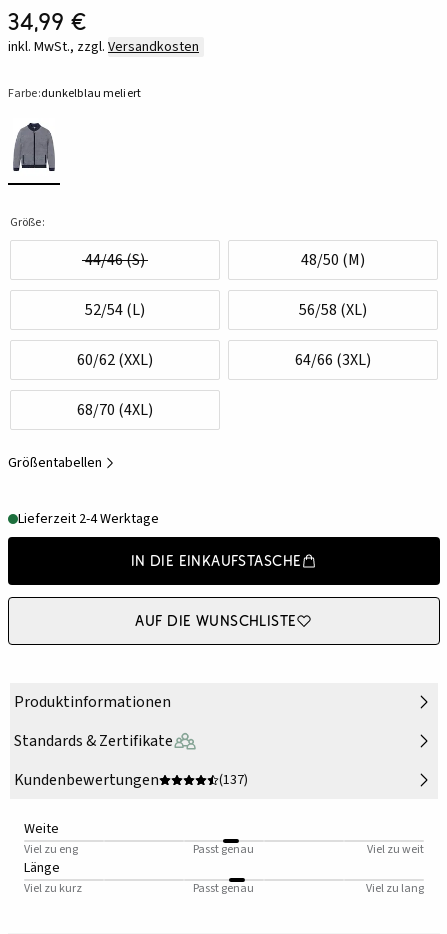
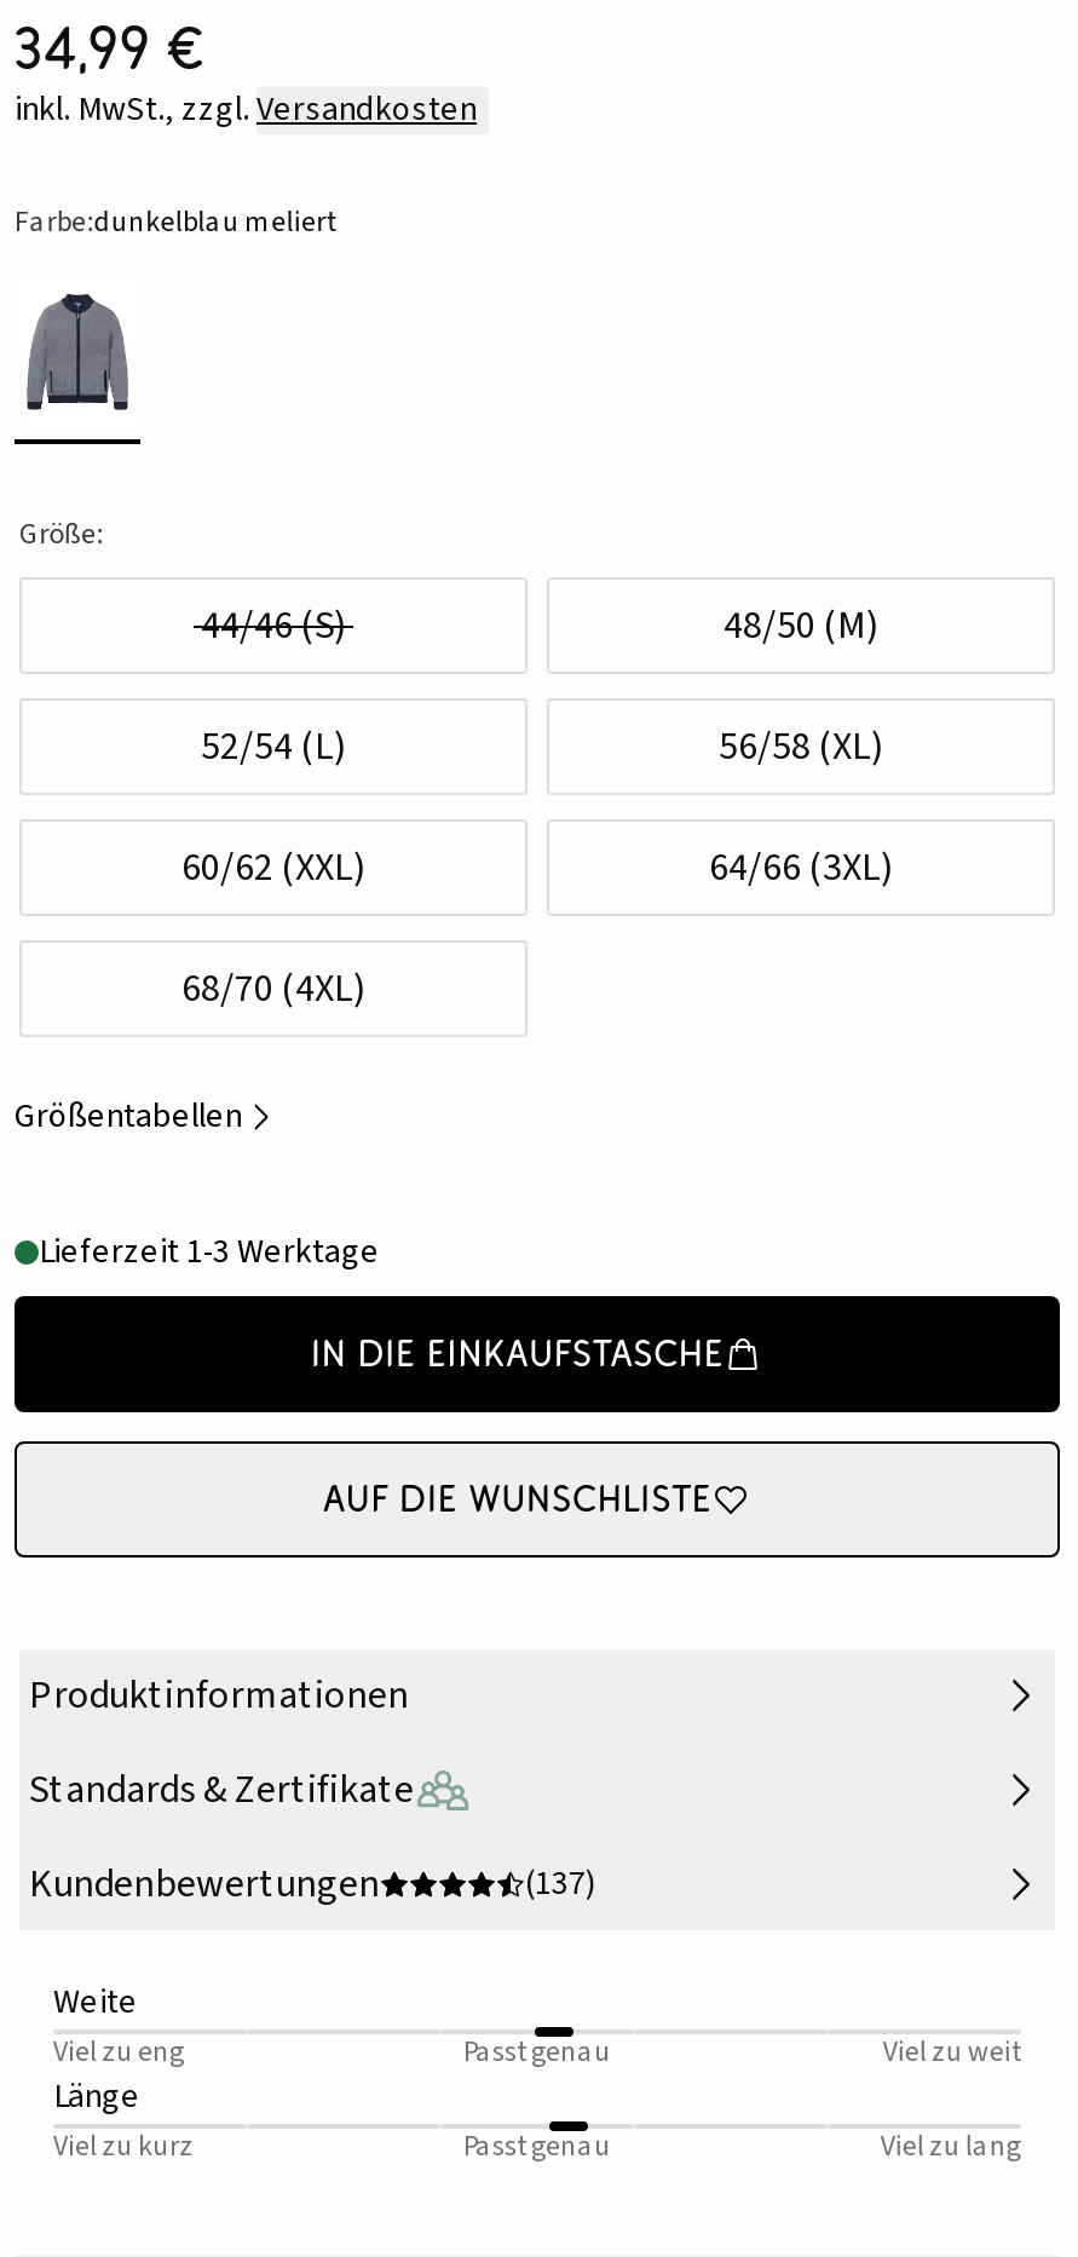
- Lieferzeit 2-4 Werktage
+ Lieferzeit 1-3 Werktage
